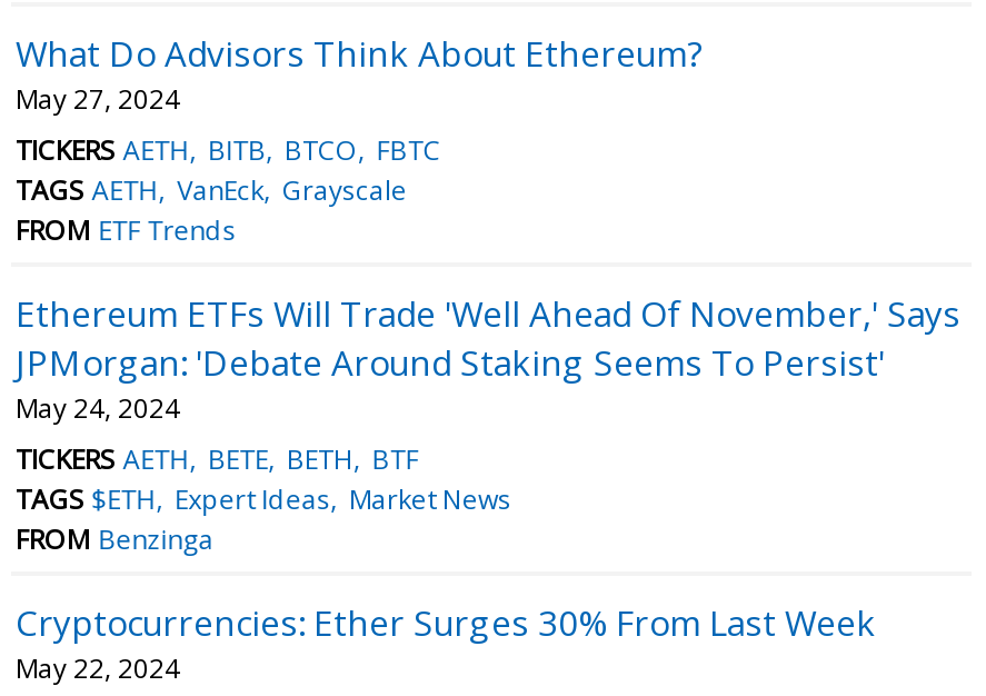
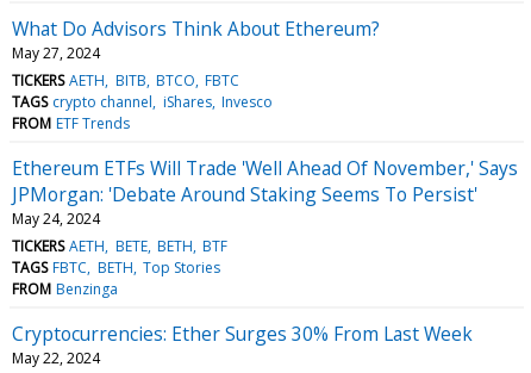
- TAGS AETH VanEck Grayscale
+ TAGS crypto channel iShares Invesco

- TAGS $ETH Expert Ideas Market News
+ TAGS FBTC BETH Top Stories
